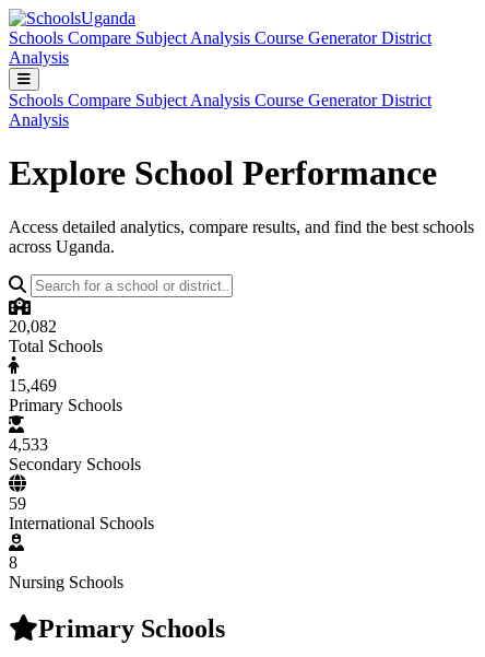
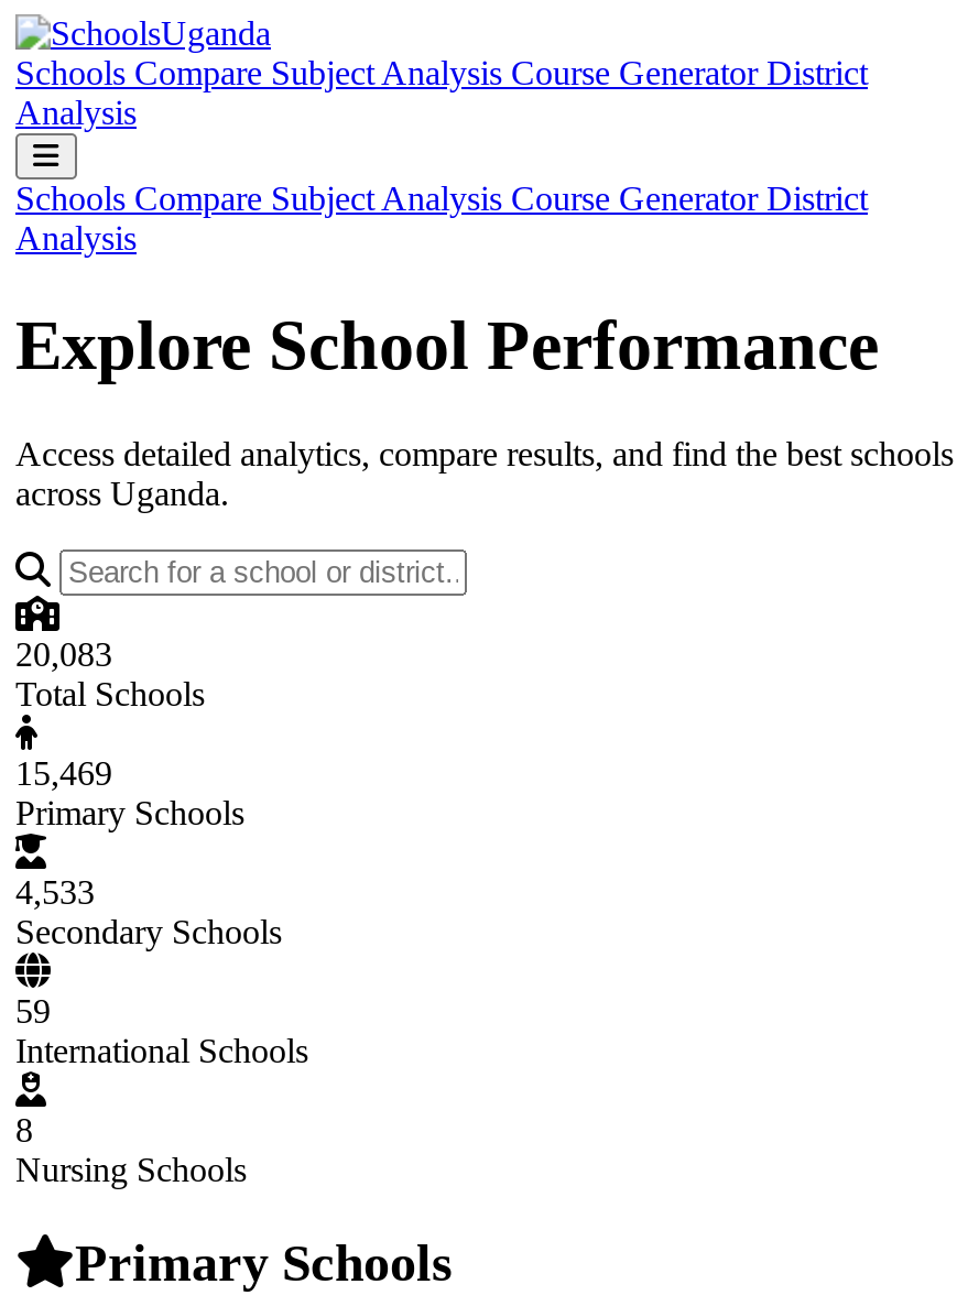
- 20,082
+ 20,083
